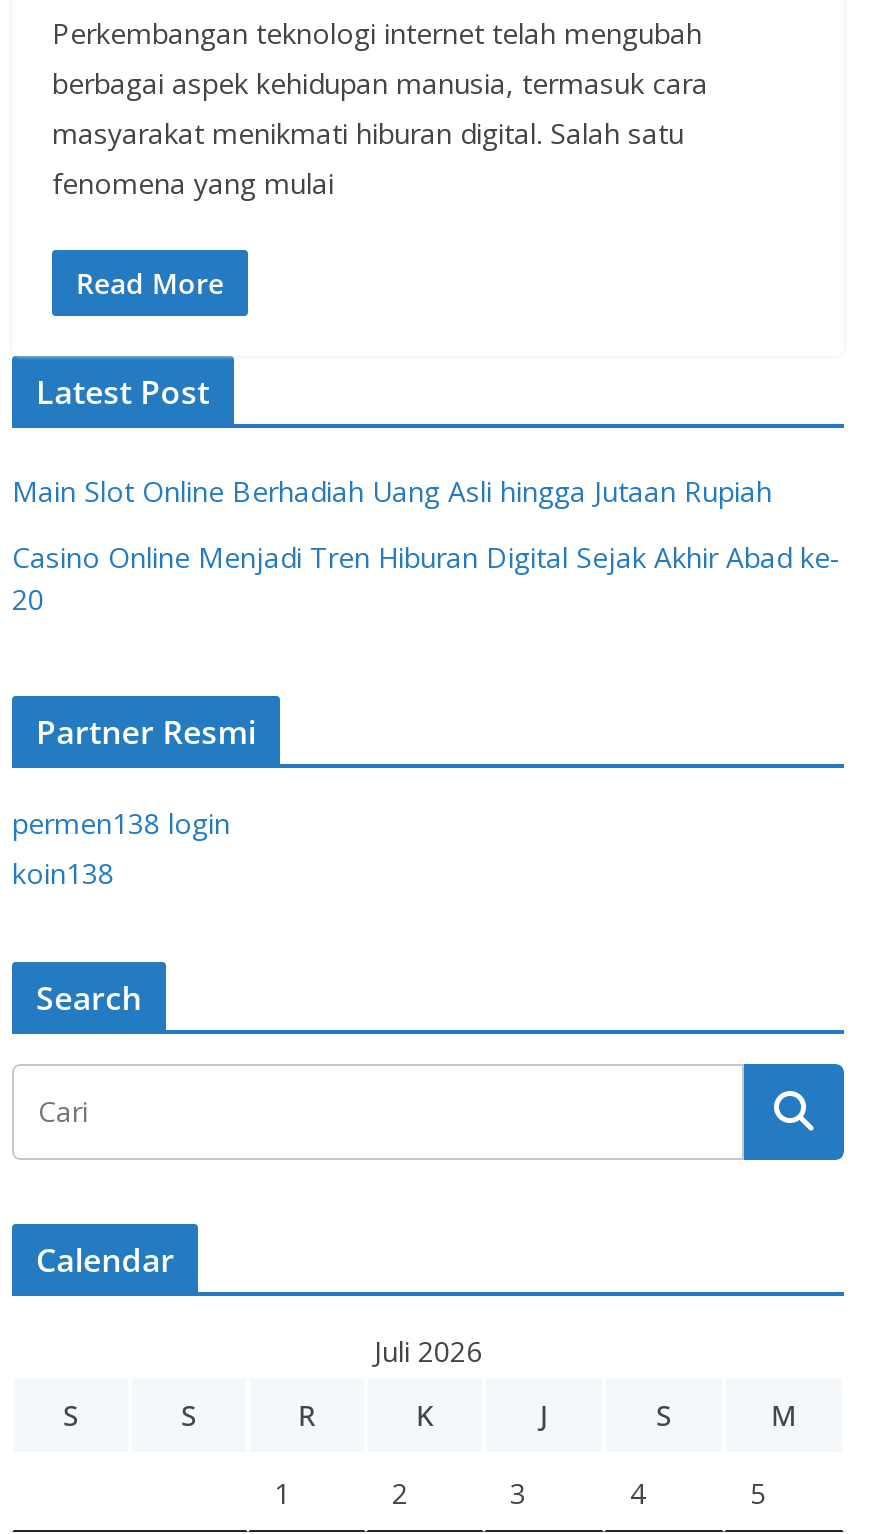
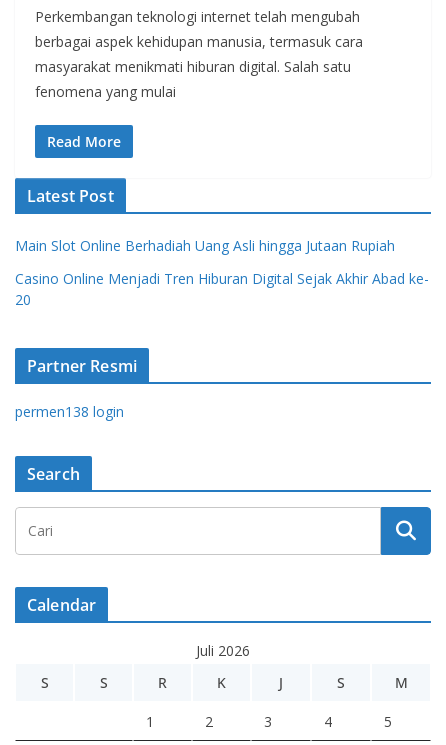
- koin138
